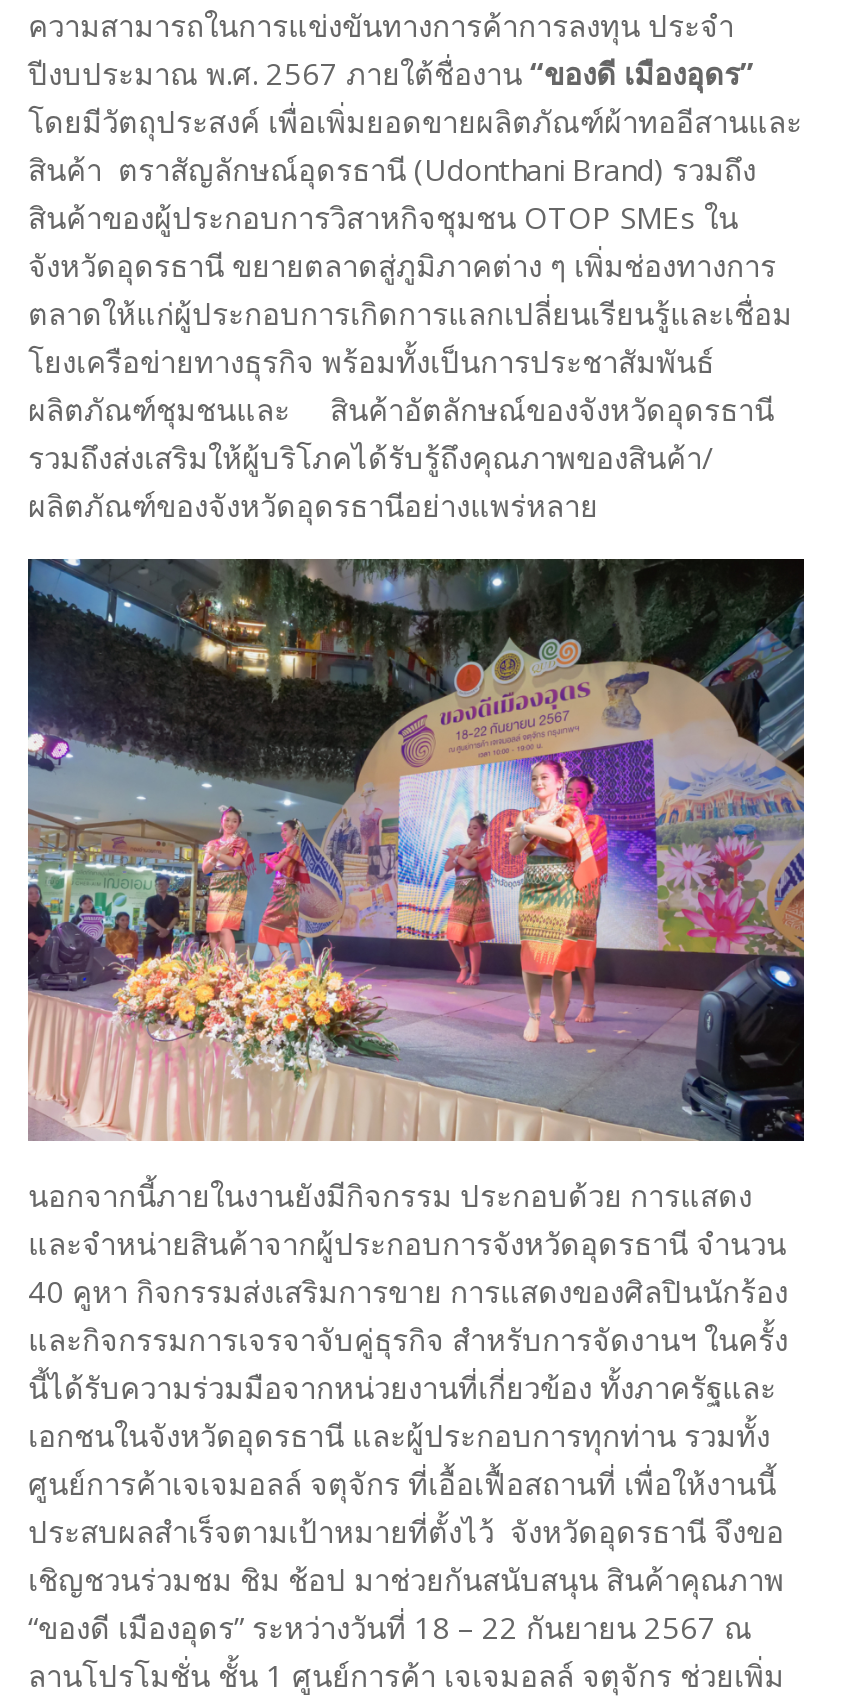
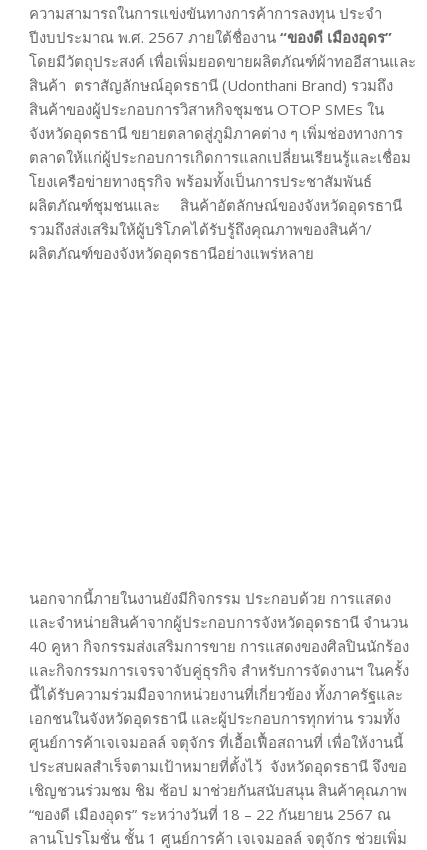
- [image]
